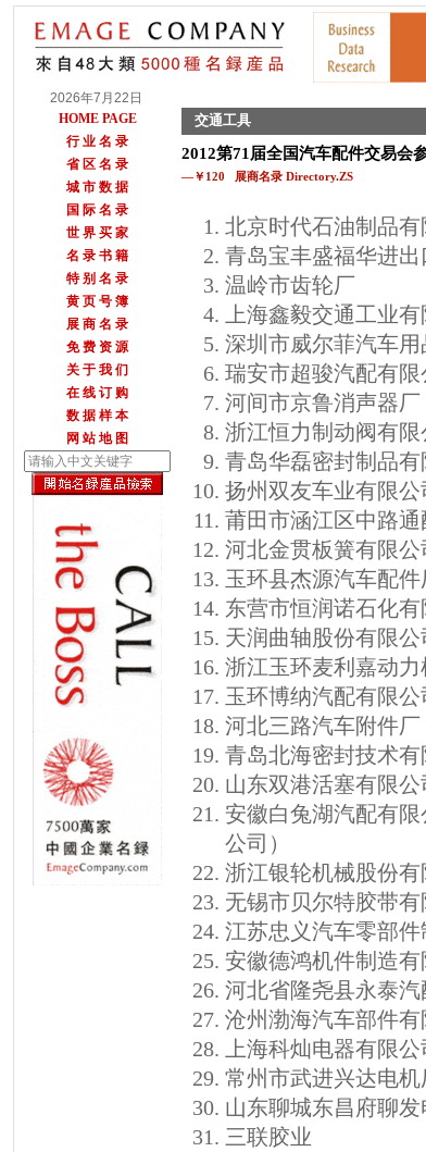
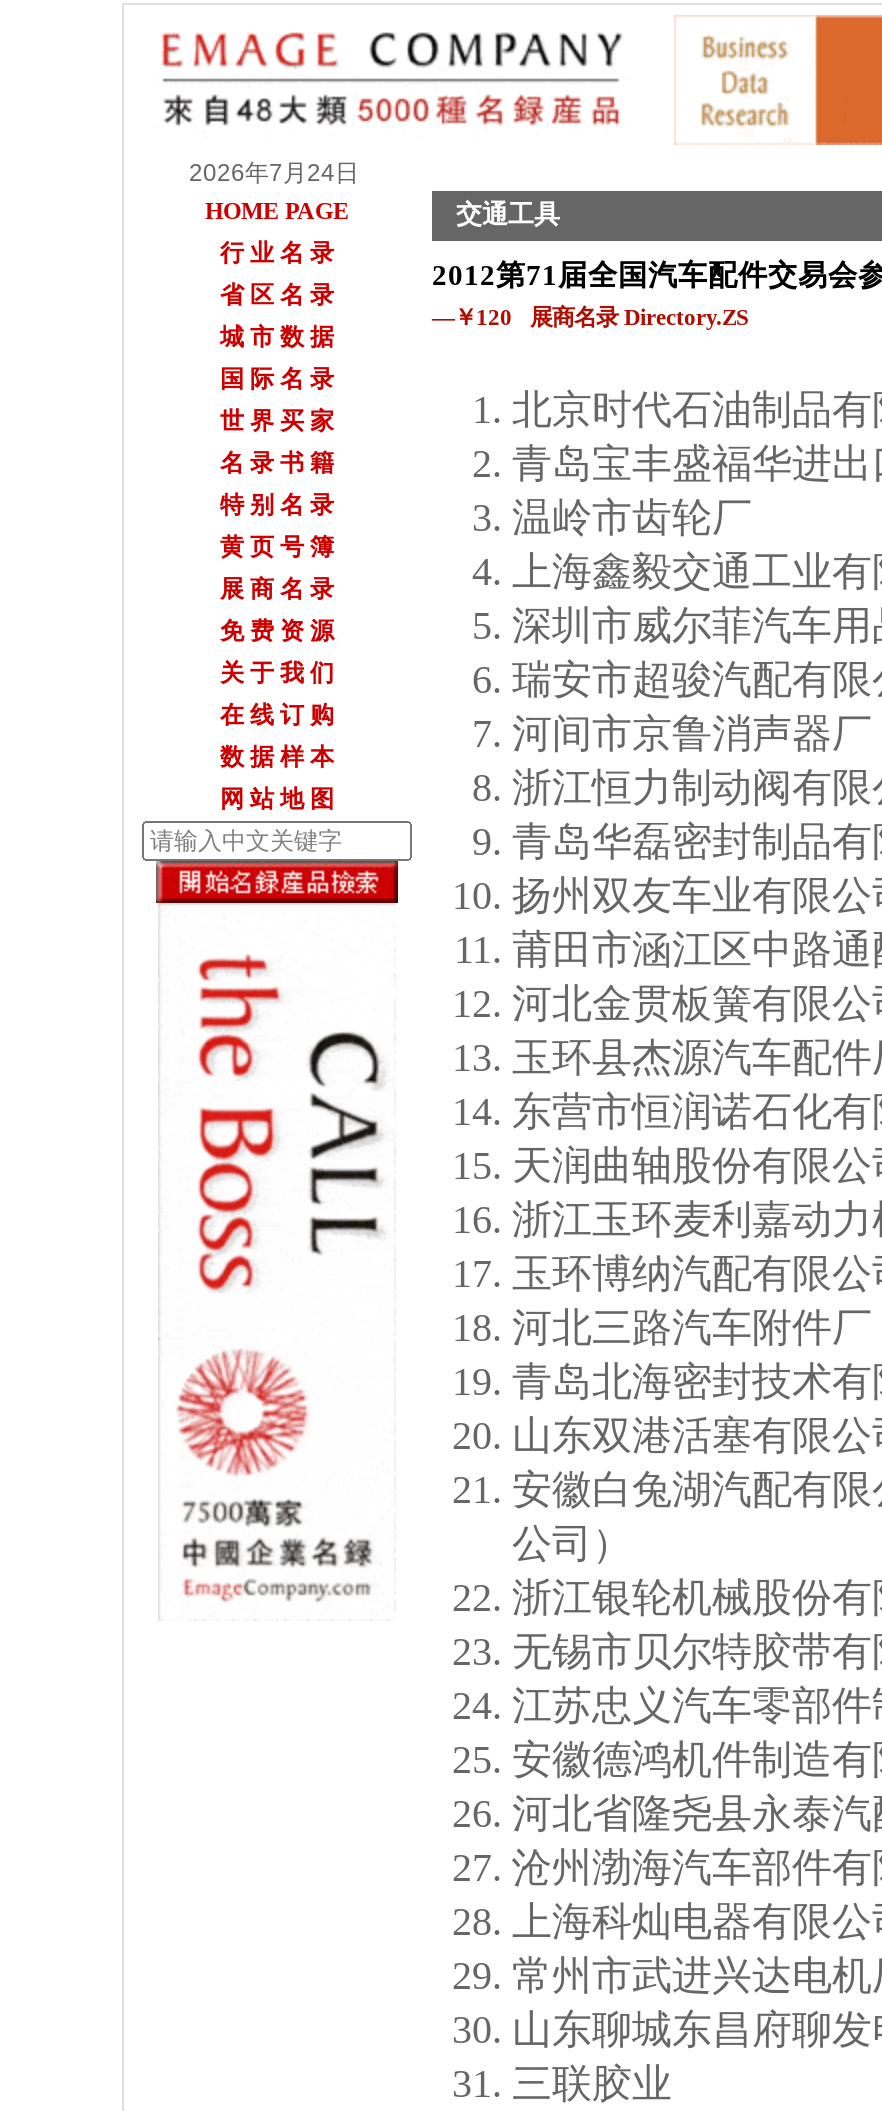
- 2026年7月22日
+ 2026年7月24日
